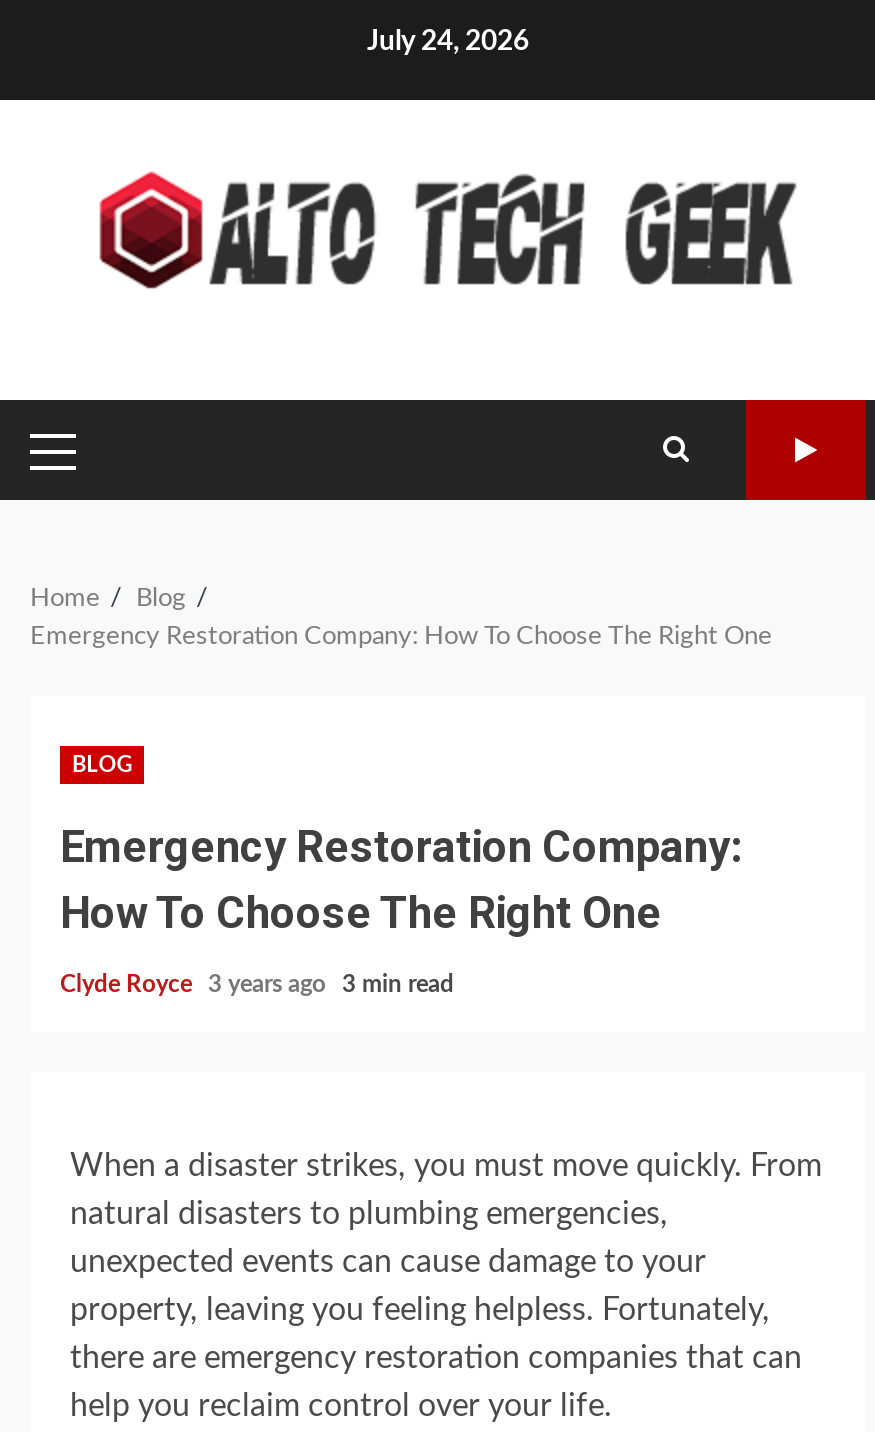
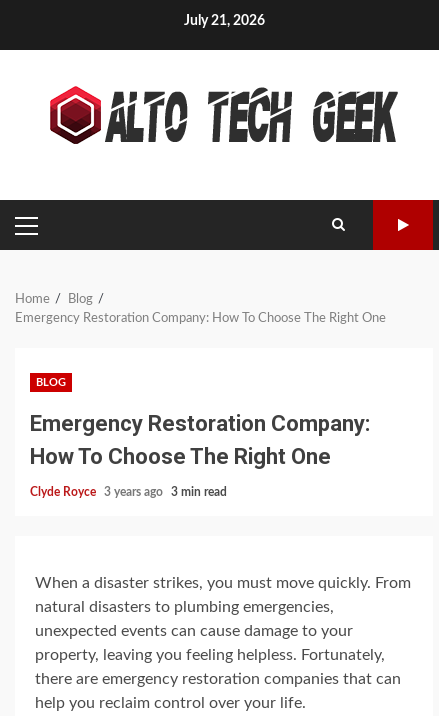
- July 24, 2026
+ July 21, 2026
